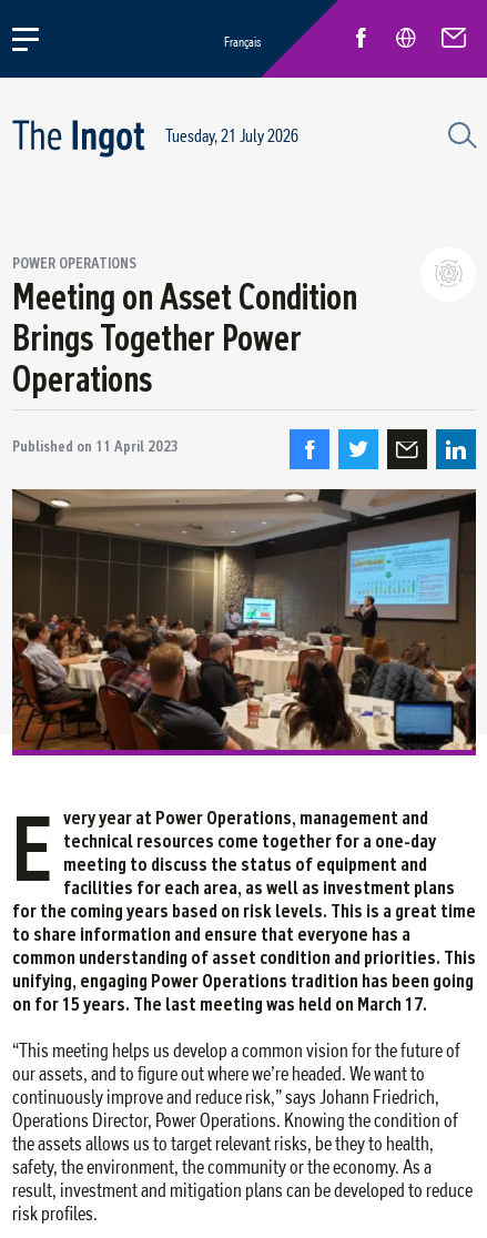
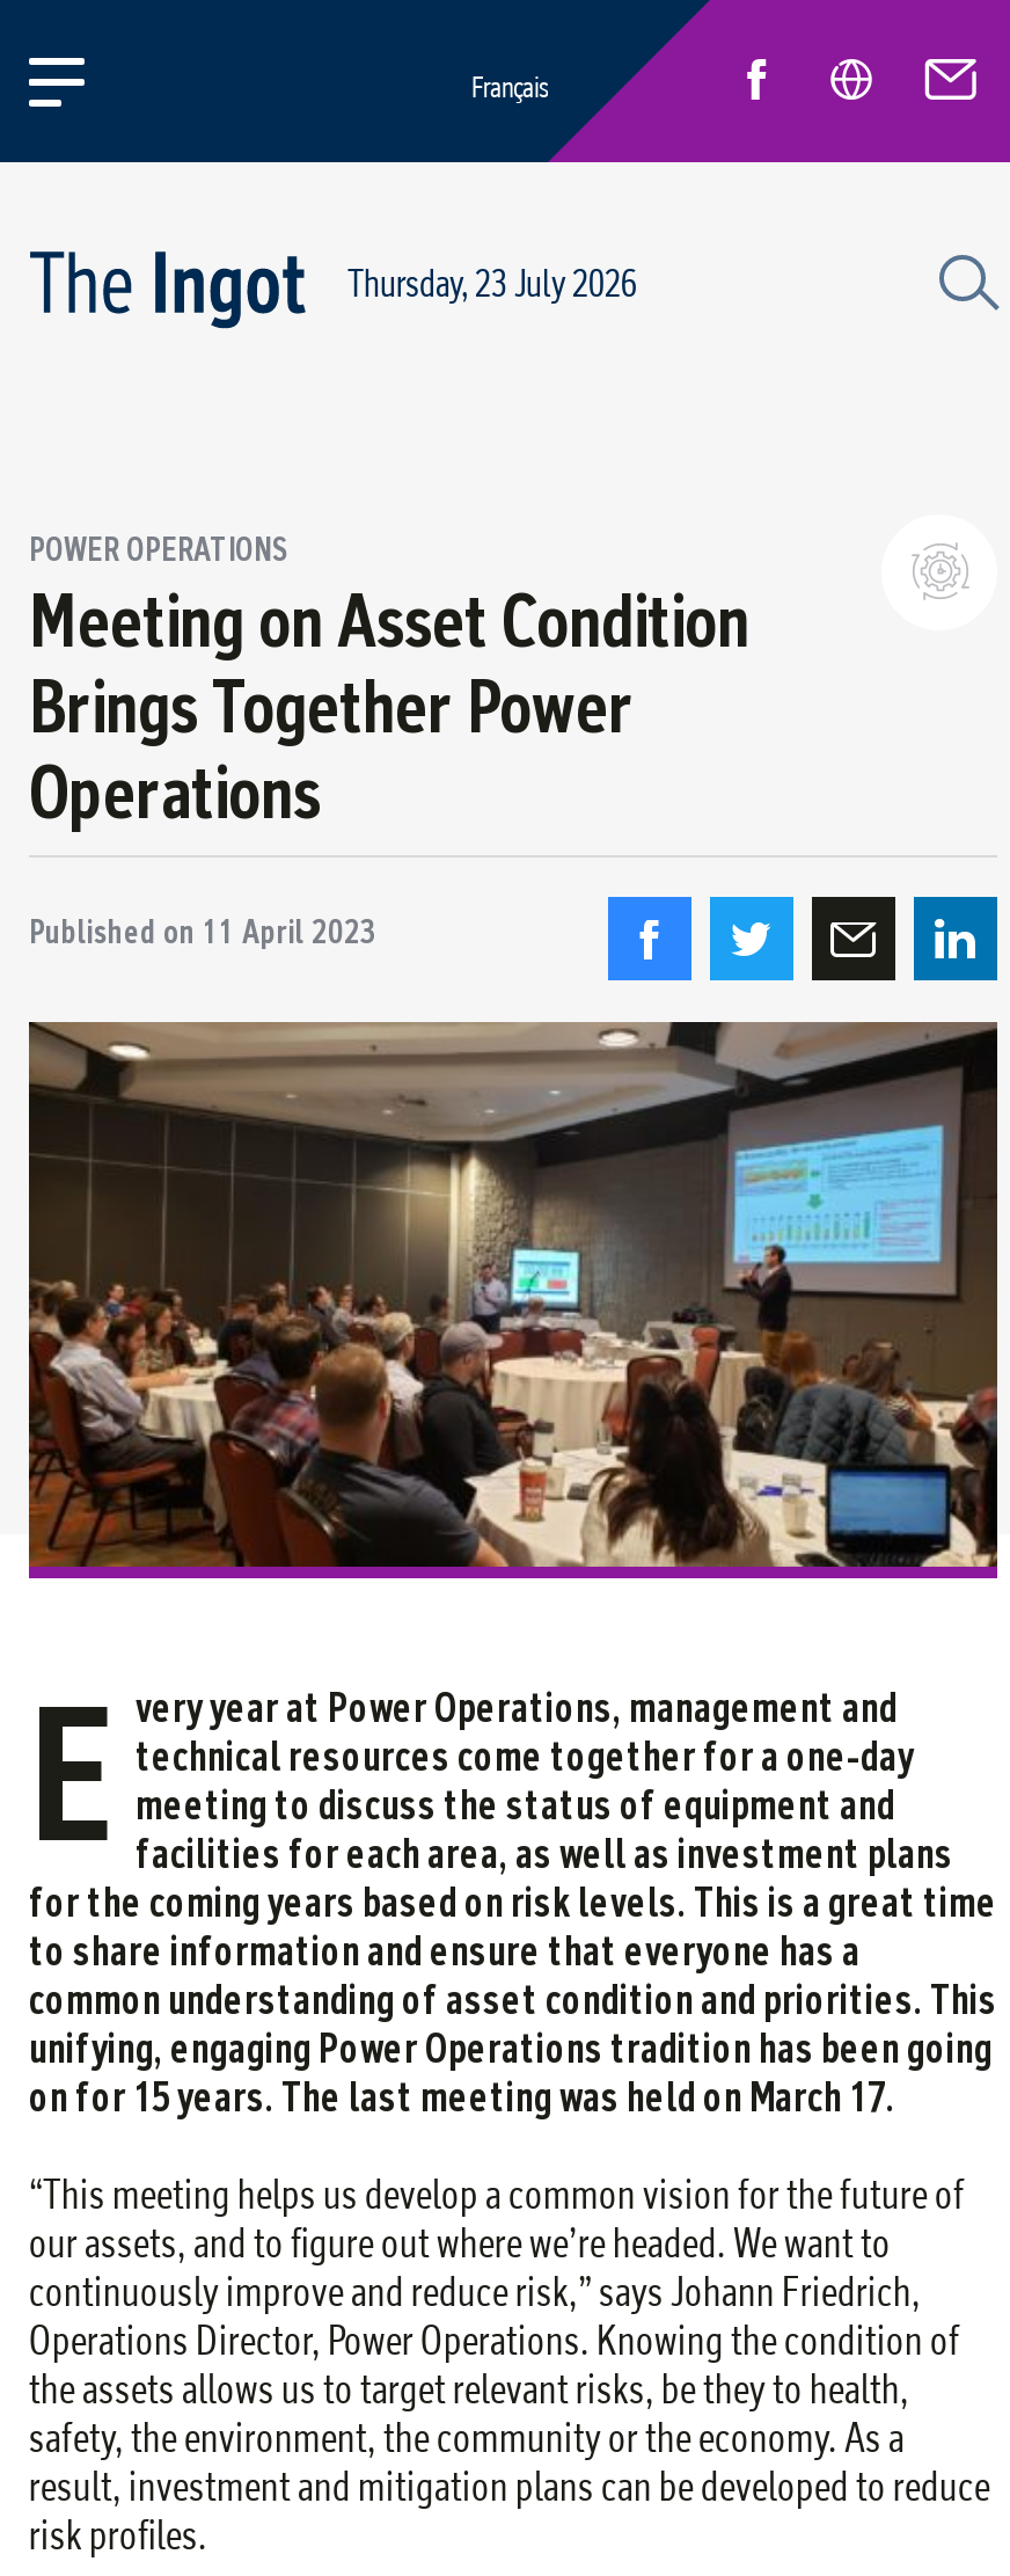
- Tuesday, 21 July 2026
+ Thursday, 23 July 2026
